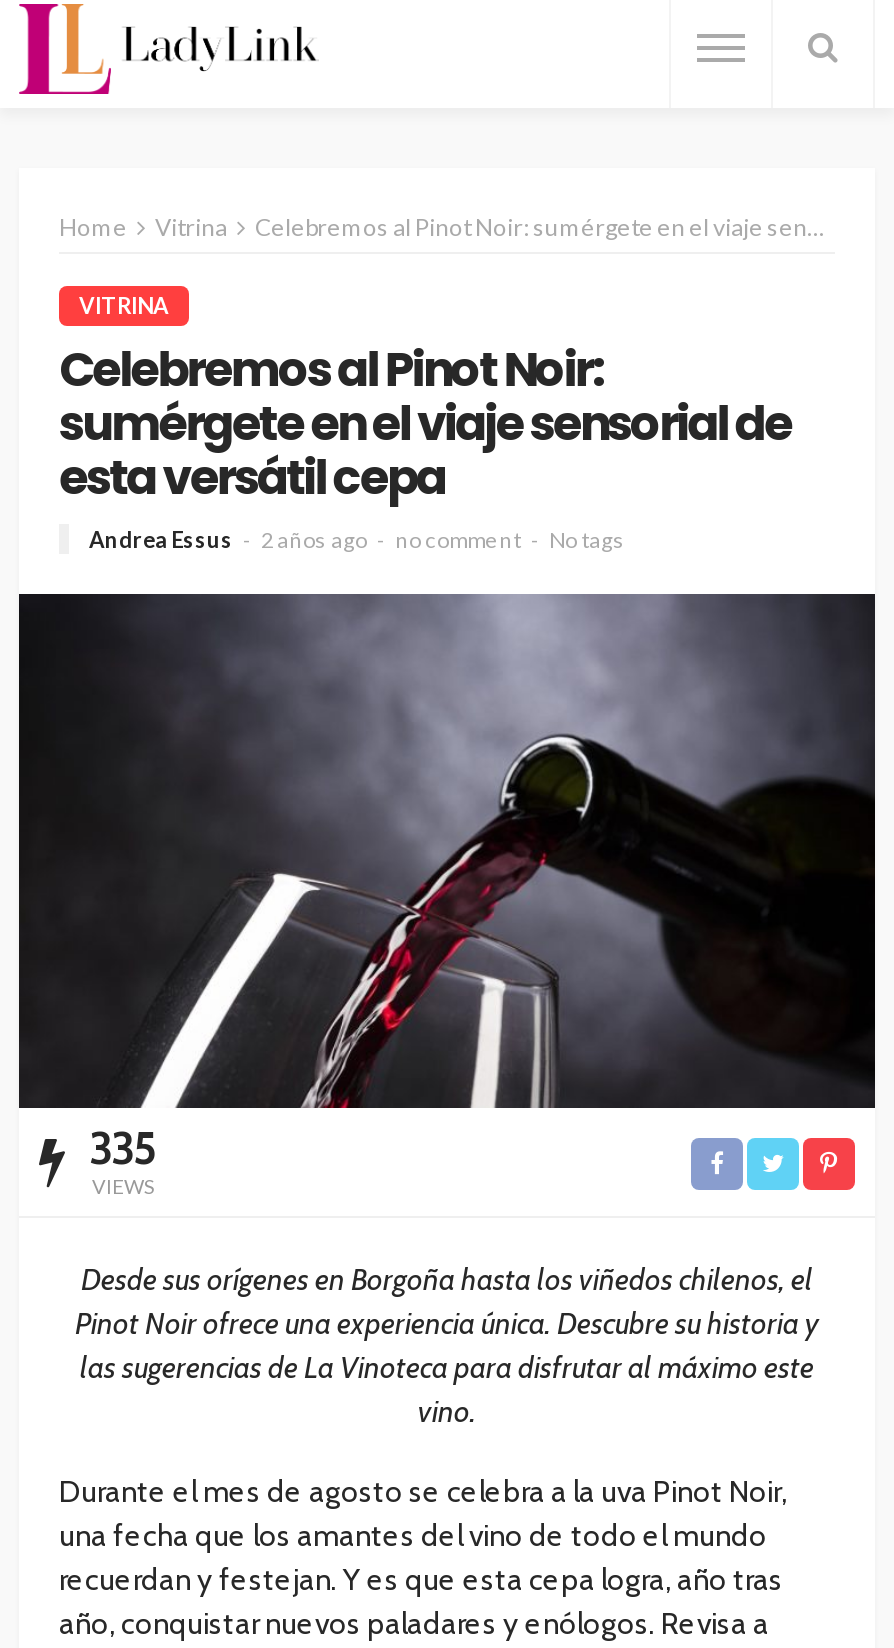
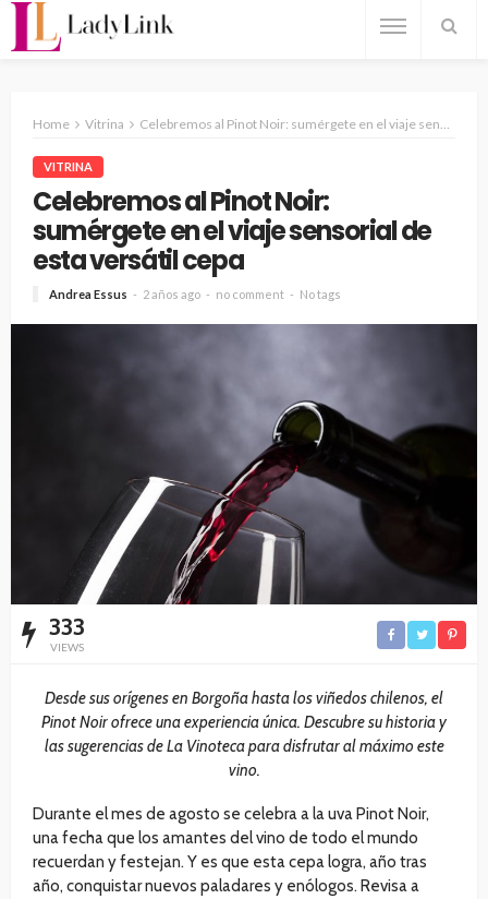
- 335
+ 333
